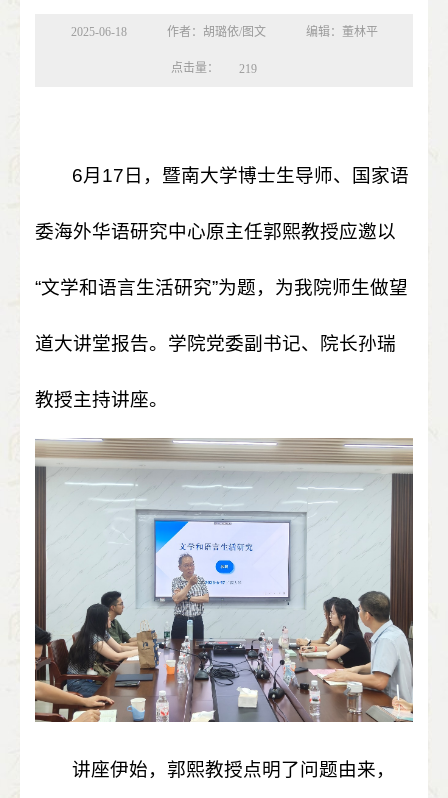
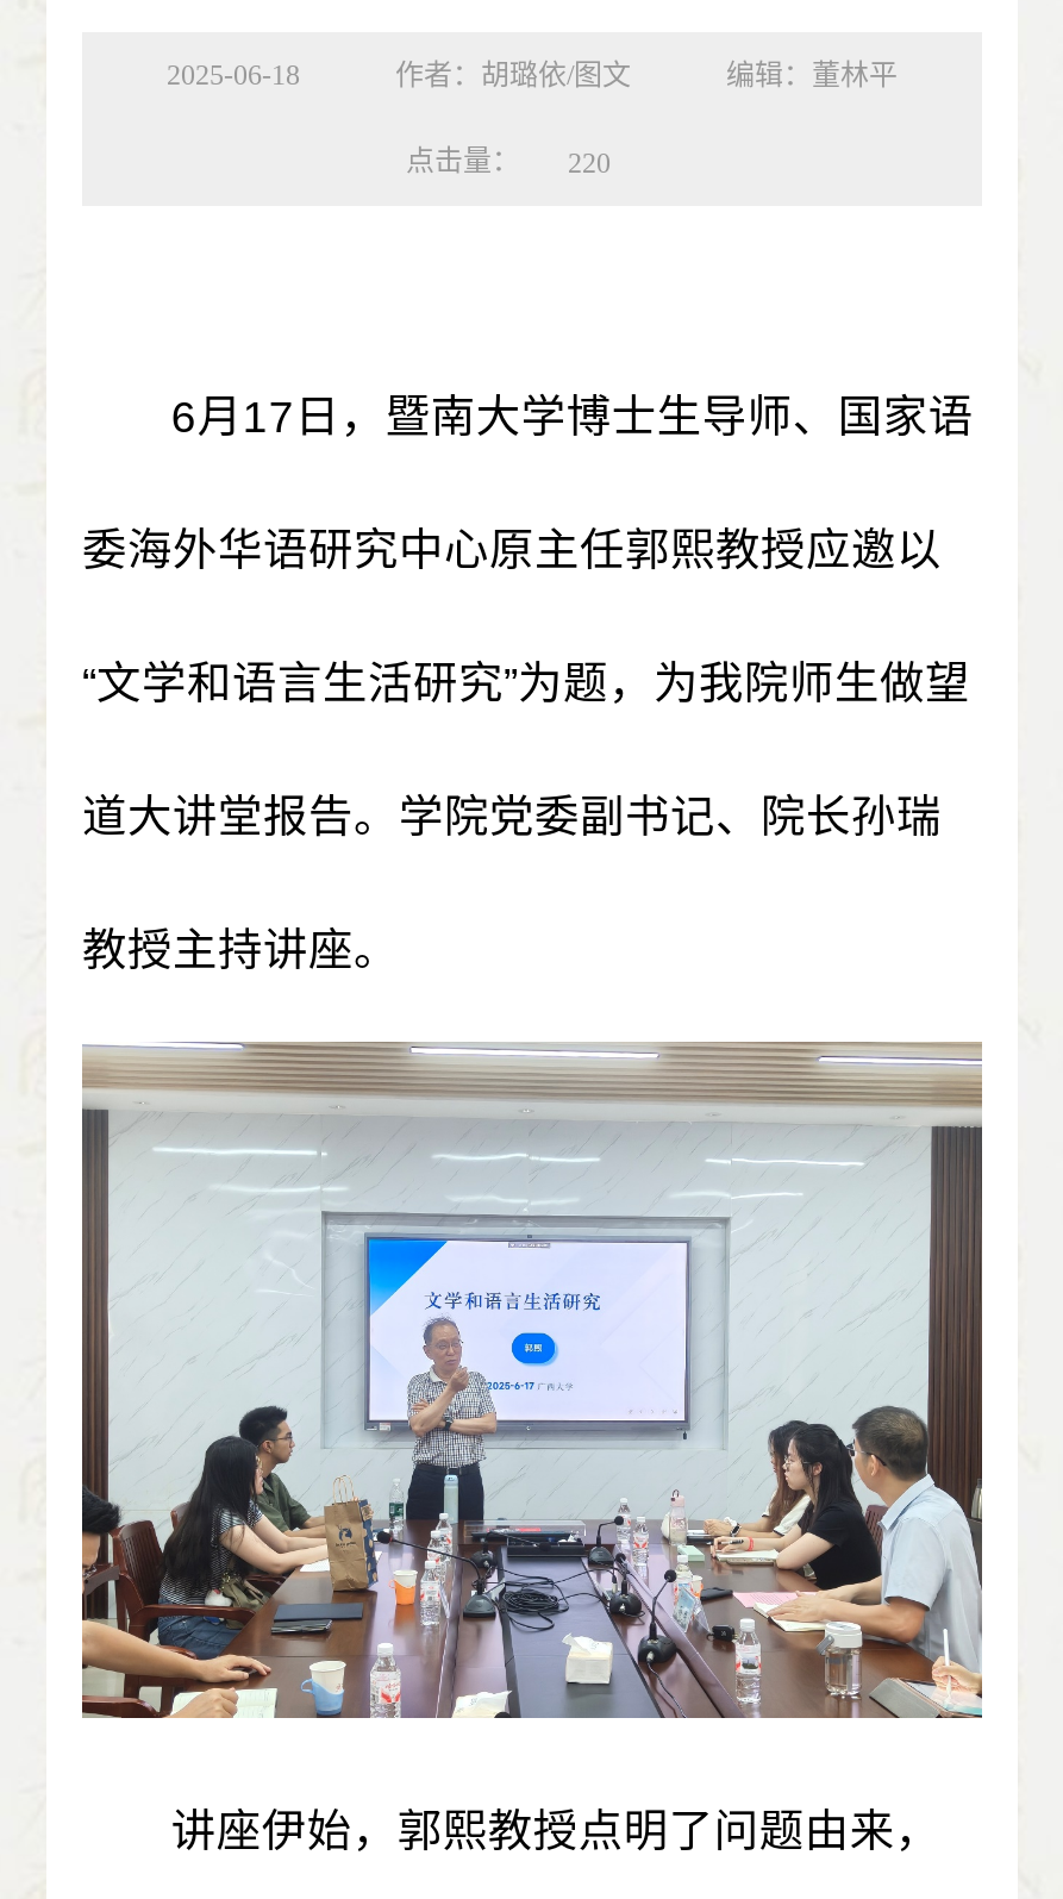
- 点击量： 219
+ 点击量： 220
